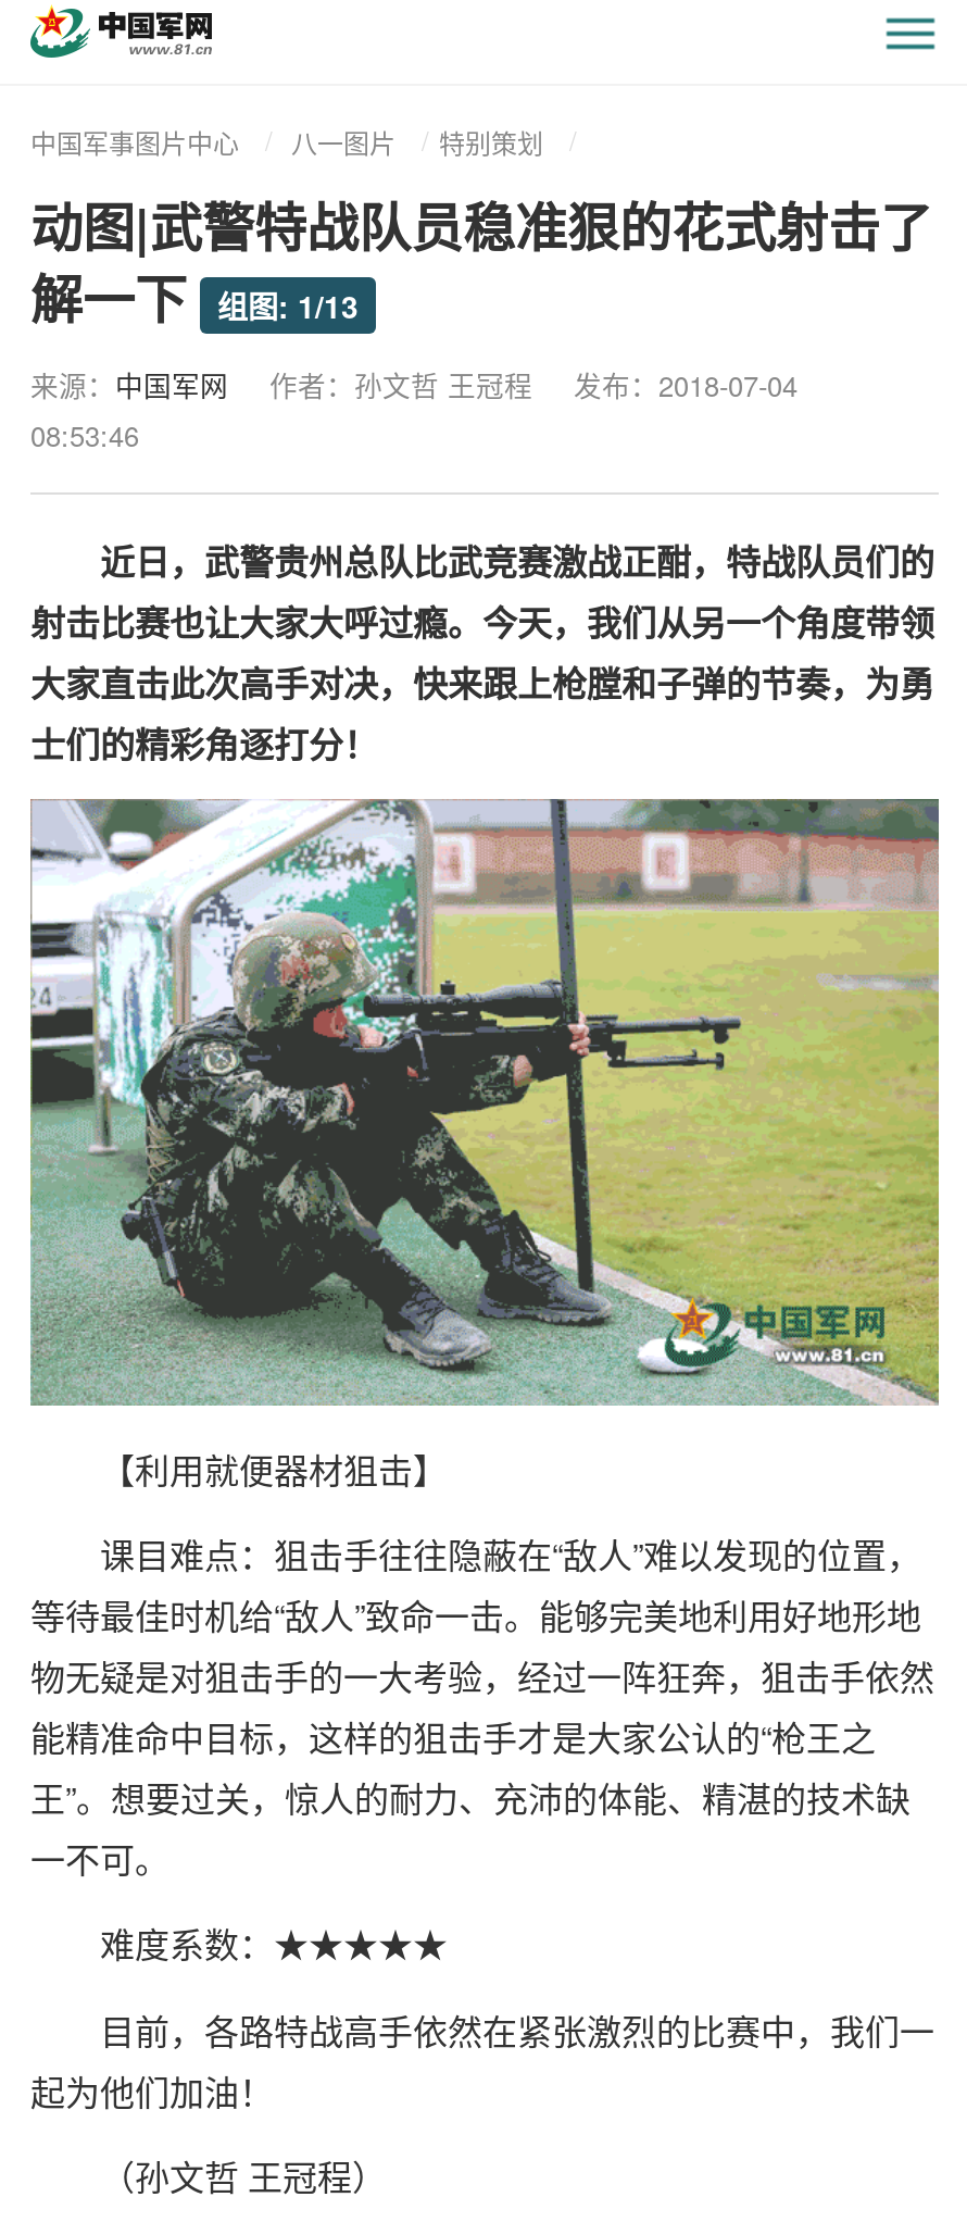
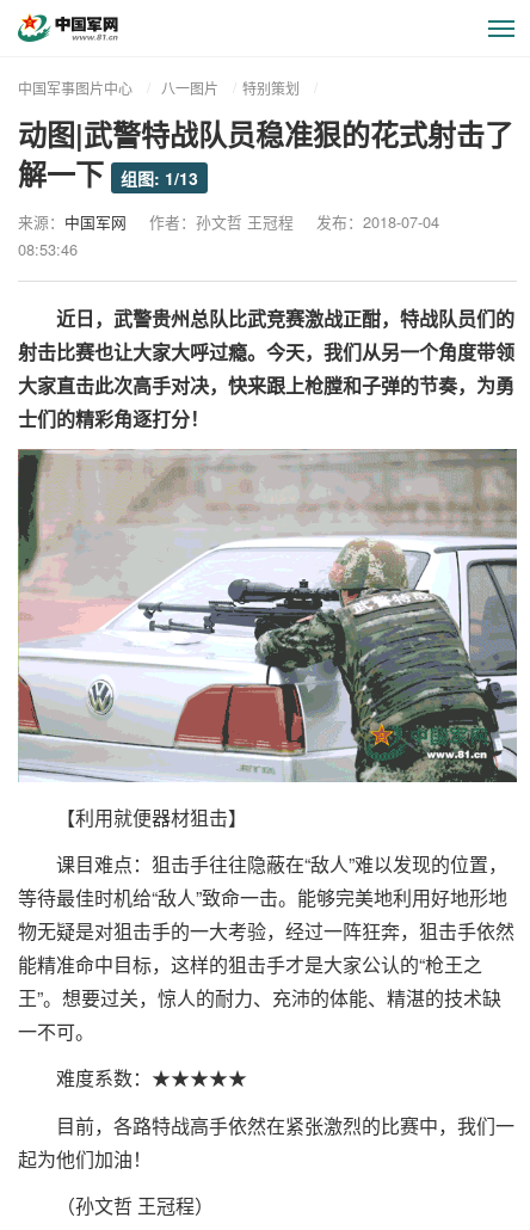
- [image]
+ [image]
